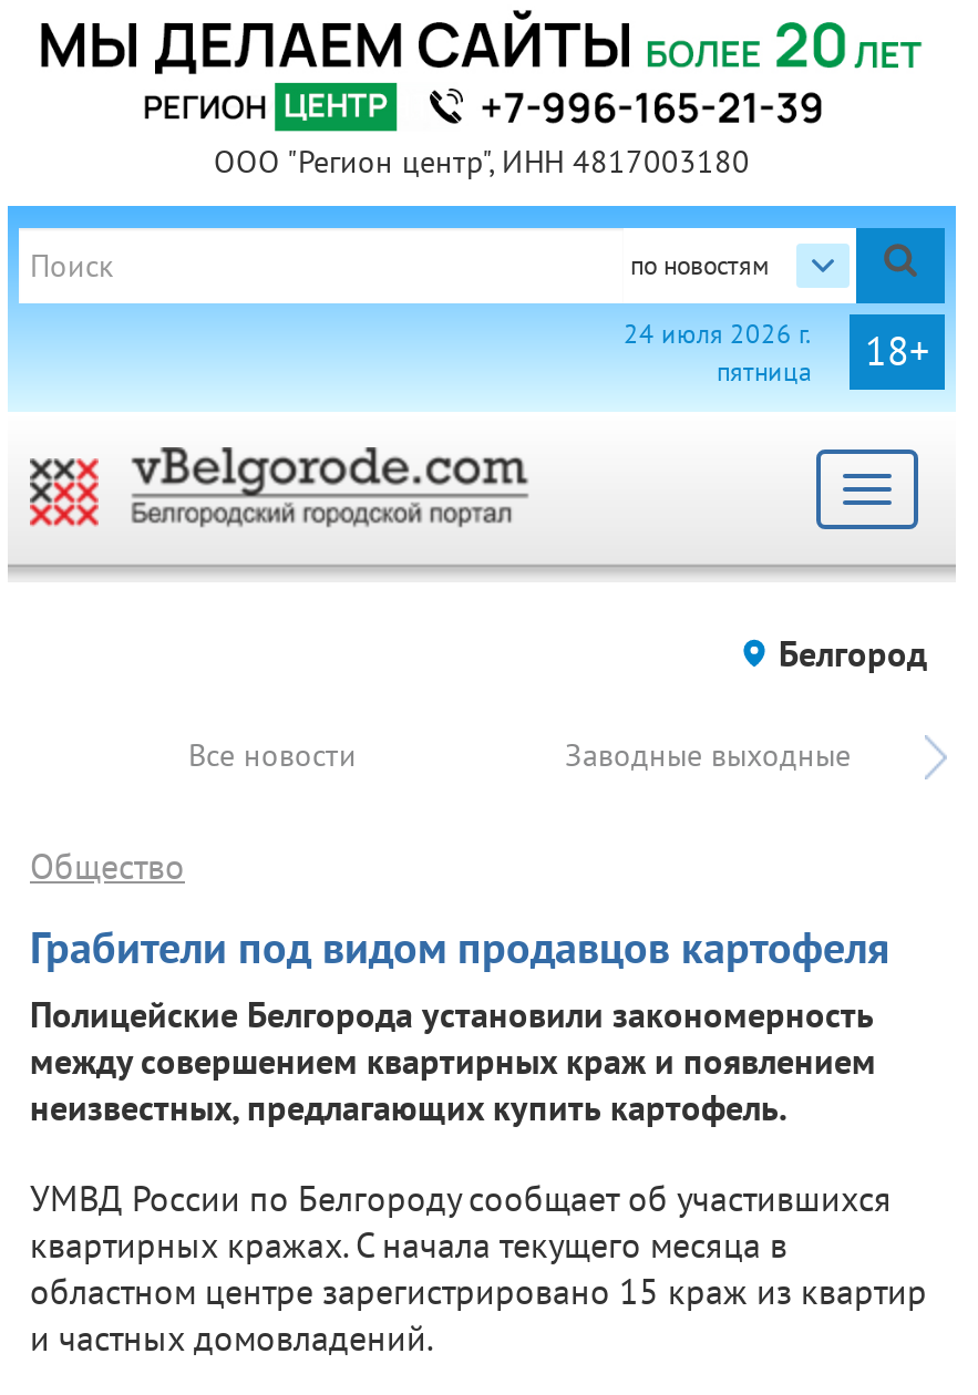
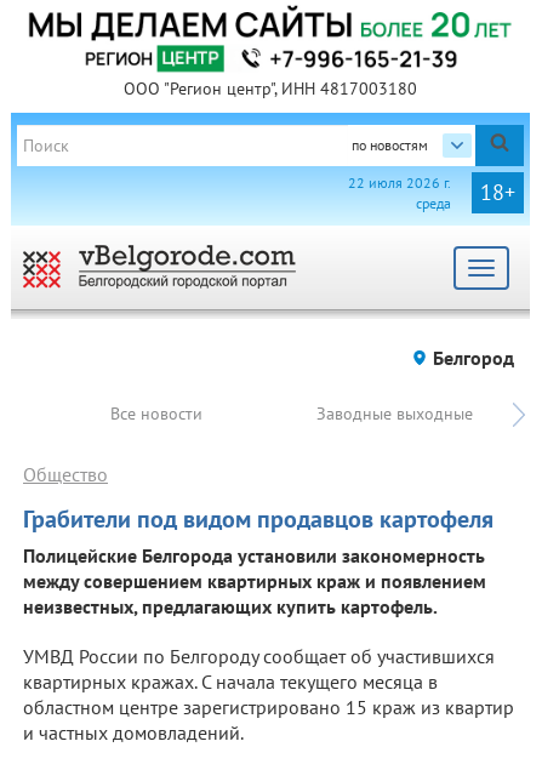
- 24 июля 2026 г.
- пятница
+ 22 июля 2026 г.
+ среда
